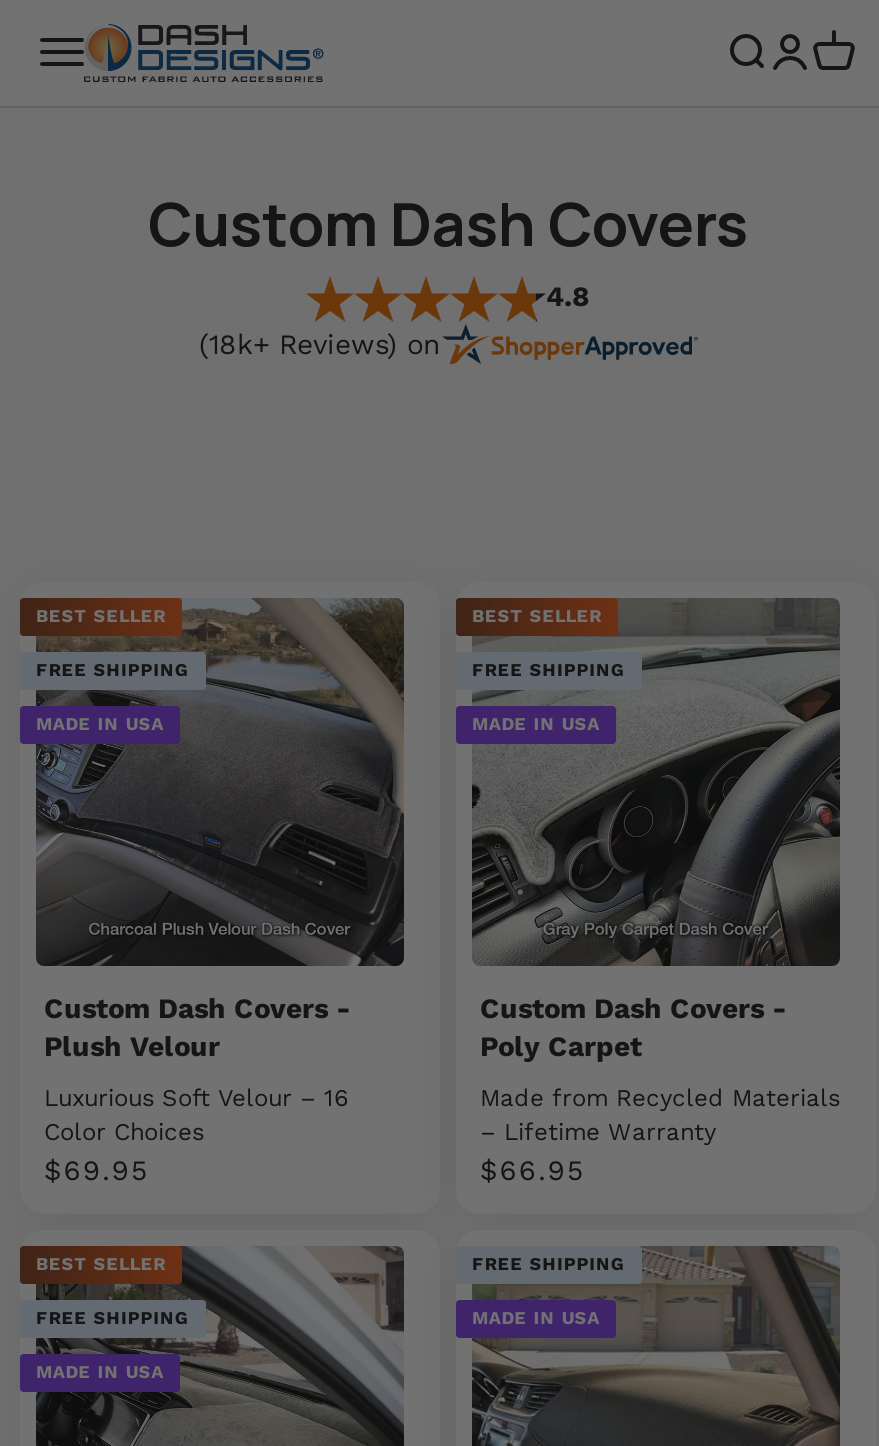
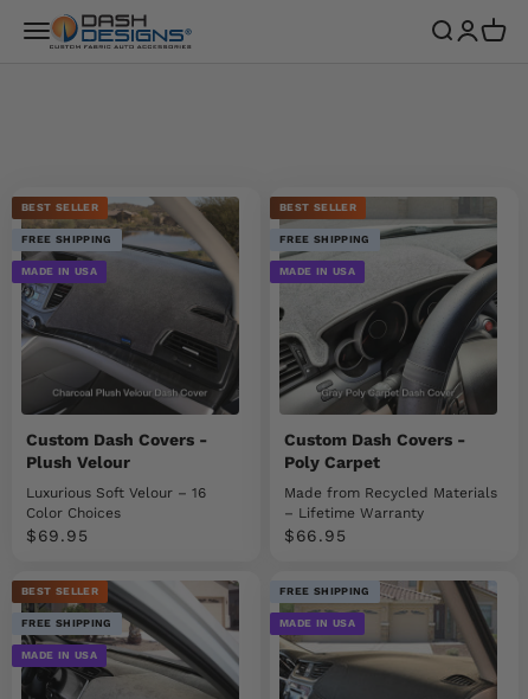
- Custom Dash Covers
- 4.8
- (18k+ Reviews) on
